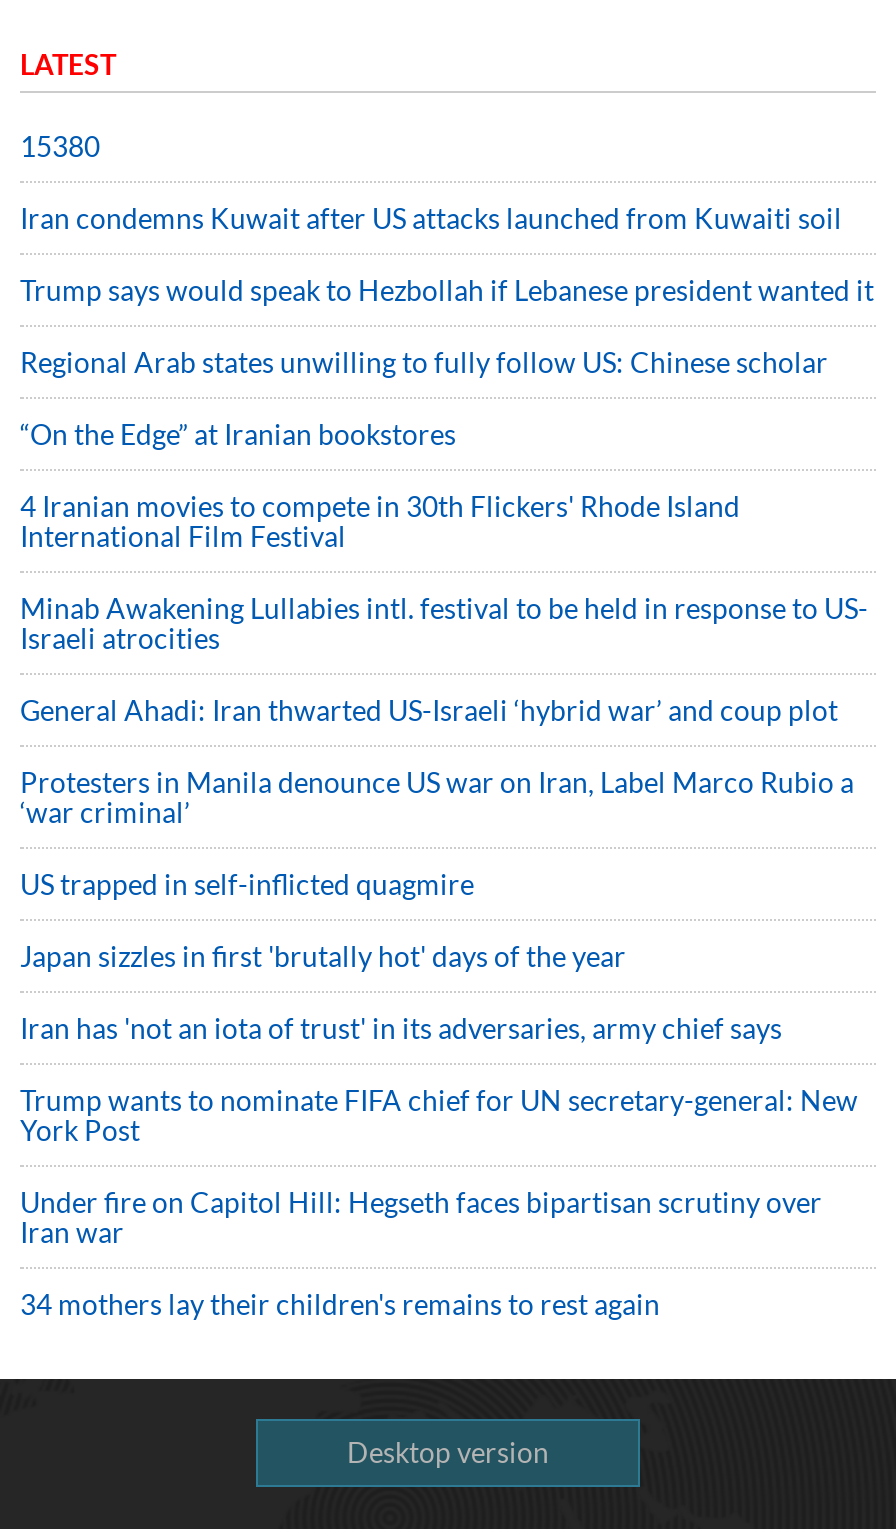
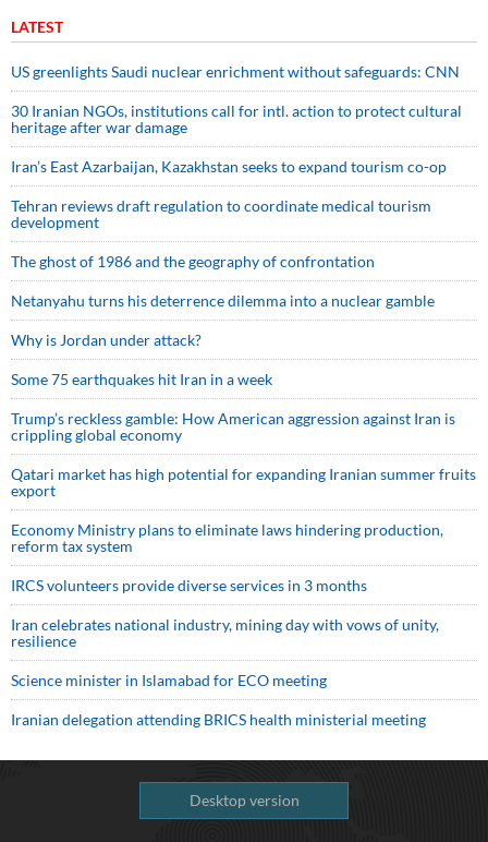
- 15380
+ US greenlights Saudi nuclear enrichment without safeguards: CNN

- Iran condemns Kuwait after US attacks launched from Kuwaiti soil
+ 30 Iranian NGOs, institutions call for intl. action to protect cultural
+ heritage after war damage

- Trump says would speak to Hezbollah if Lebanese president wanted it
+ Iran’s East Azarbaijan, Kazakhstan seeks to expand tourism co-op

- Regional Arab states unwilling to fully follow US: Chinese scholar
+ Tehran reviews draft regulation to coordinate medical tourism
+ development

- “On the Edge” at Iranian bookstores
+ The ghost of 1986 and the geography of confrontation

- 4 Iranian movies to compete in 30th Flickers' Rhode Island
- International Film Festival
+ Netanyahu turns his deterrence dilemma into a nuclear gamble

- Minab Awakening Lullabies intl. festival to be held in response to US-
- Israeli atrocities
+ Why is Jordan under attack?

- General Ahadi: Iran thwarted US-Israeli ‘hybrid war’ and coup plot
+ Some 75 earthquakes hit Iran in a week

- Protesters in Manila denounce US war on Iran, Label Marco Rubio a
- ‘war criminal’
+ Trump’s reckless gamble: How American aggression against Iran is
+ crippling global economy

- US trapped in self-inflicted quagmire
+ Qatari market has high potential for expanding Iranian summer fruits
+ export

- Japan sizzles in first 'brutally hot' days of the year
+ Economy Ministry plans to eliminate laws hindering production,
+ reform tax system

- Iran has 'not an iota of trust' in its adversaries, army chief says
+ IRCS volunteers provide diverse services in 3 months

- Trump wants to nominate FIFA chief for UN secretary-general: New
- York Post
+ Iran celebrates national industry, mining day with vows of unity,
+ resilience

- Under fire on Capitol Hill: Hegseth faces bipartisan scrutiny over
- Iran war
+ Science minister in Islamabad for ECO meeting

- 34 mothers lay their children's remains to rest again
+ Iranian delegation attending BRICS health ministerial meeting
